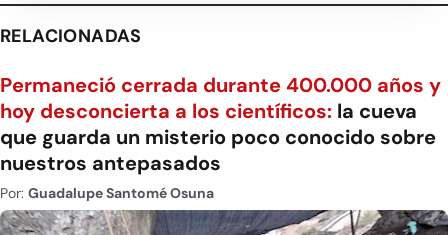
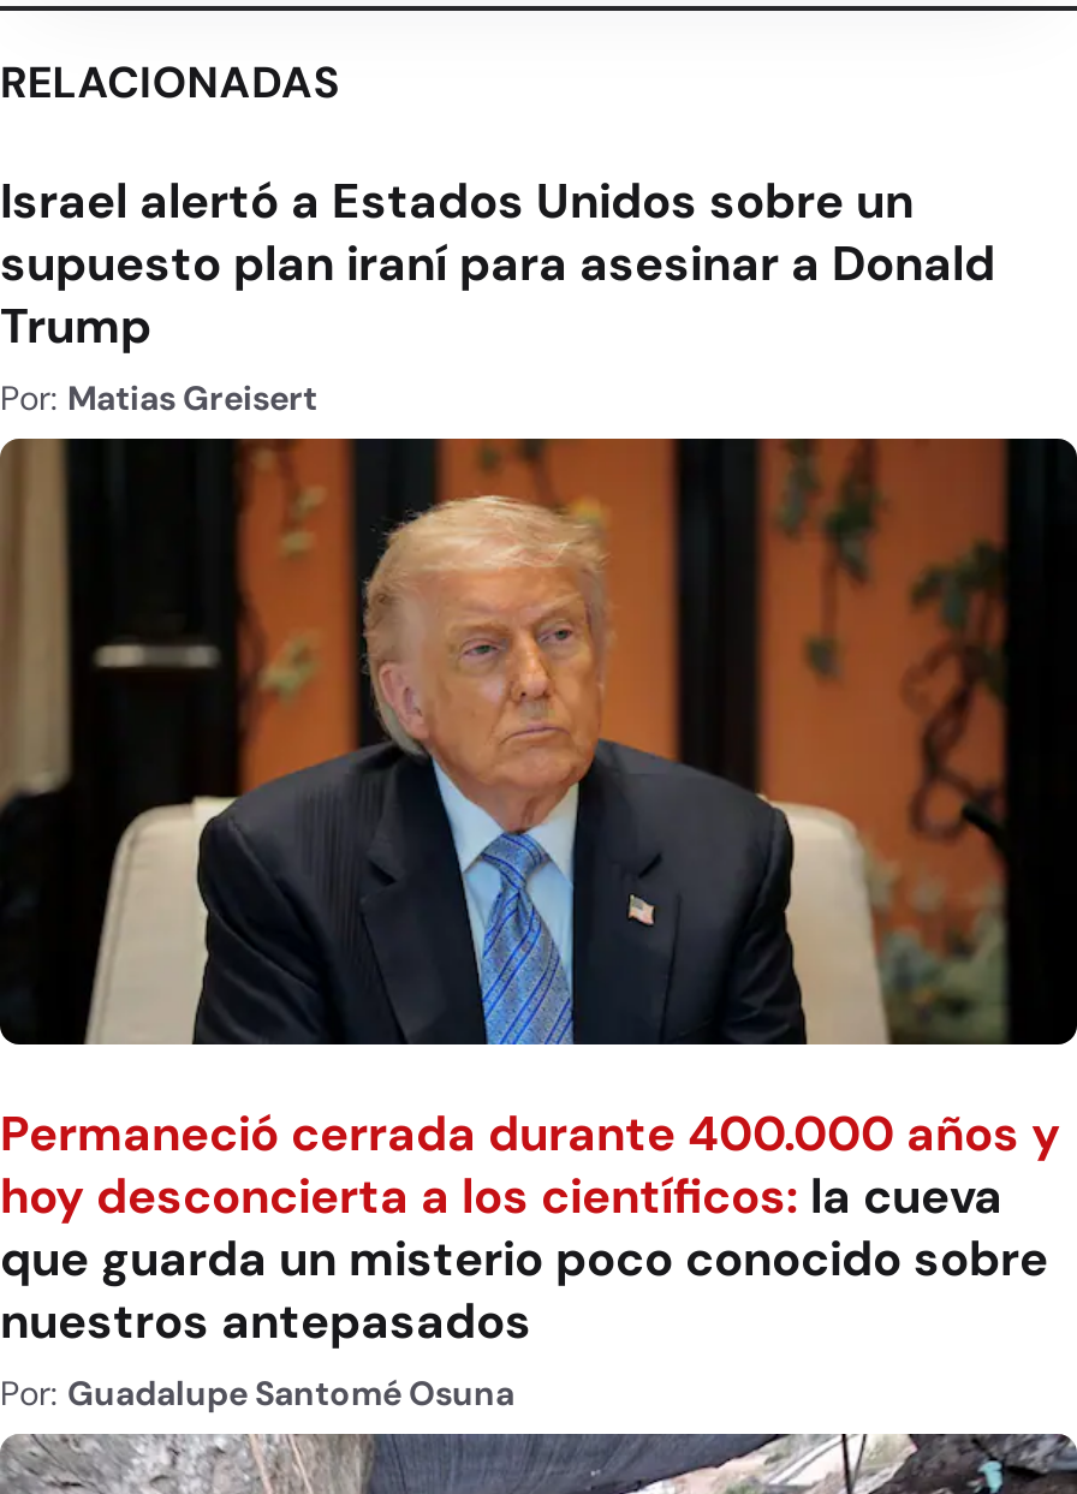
+ Israel alertó a Estados Unidos sobre un
+ supuesto plan iraní para asesinar a Donald
+ Trump
+ Por: Matias Greisert

+ [image]
